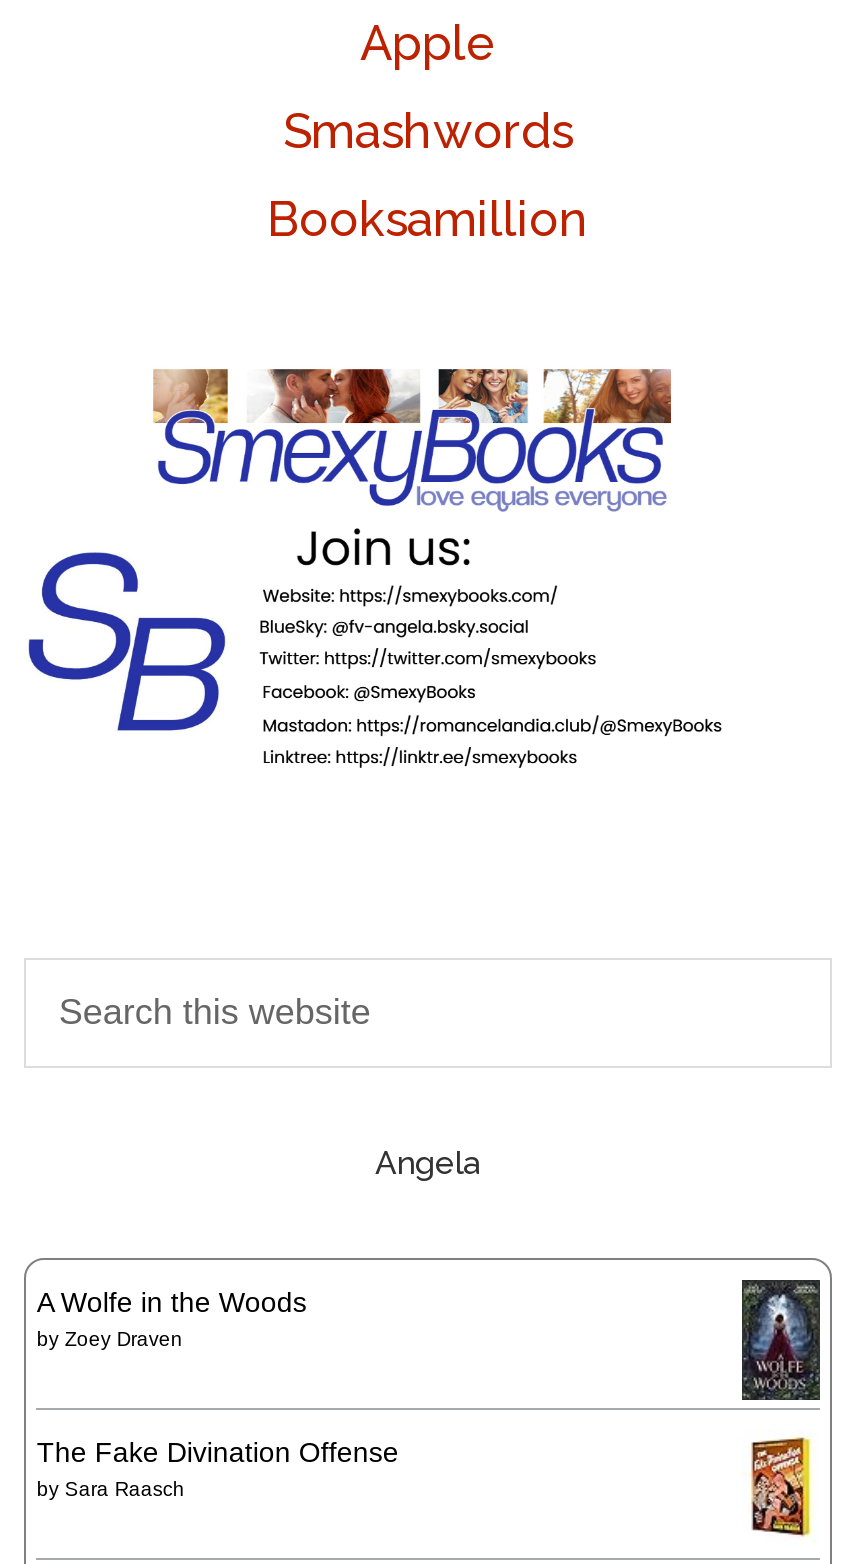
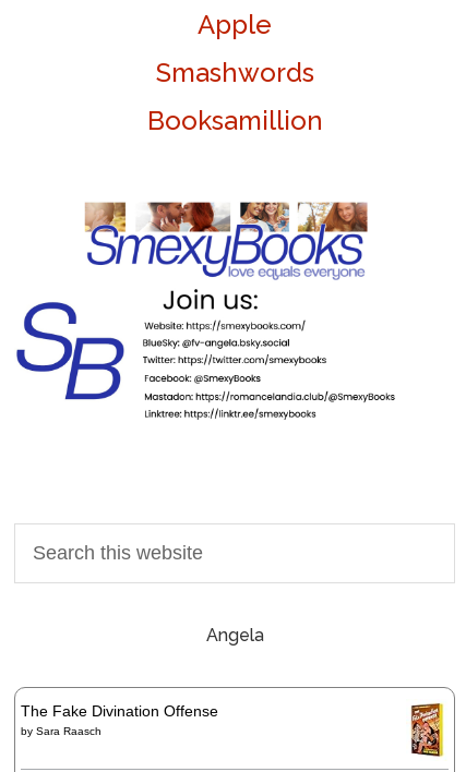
- A Wolfe in the Woods
- by Zoey Draven

- [image]
